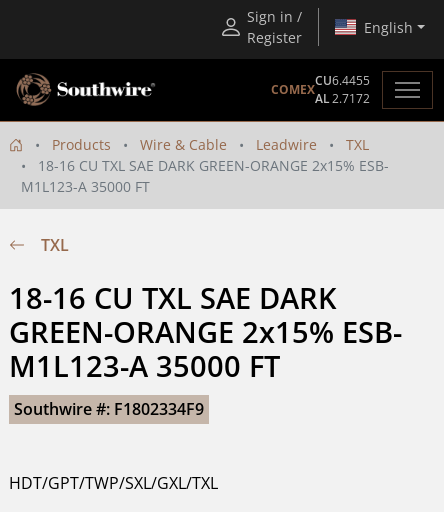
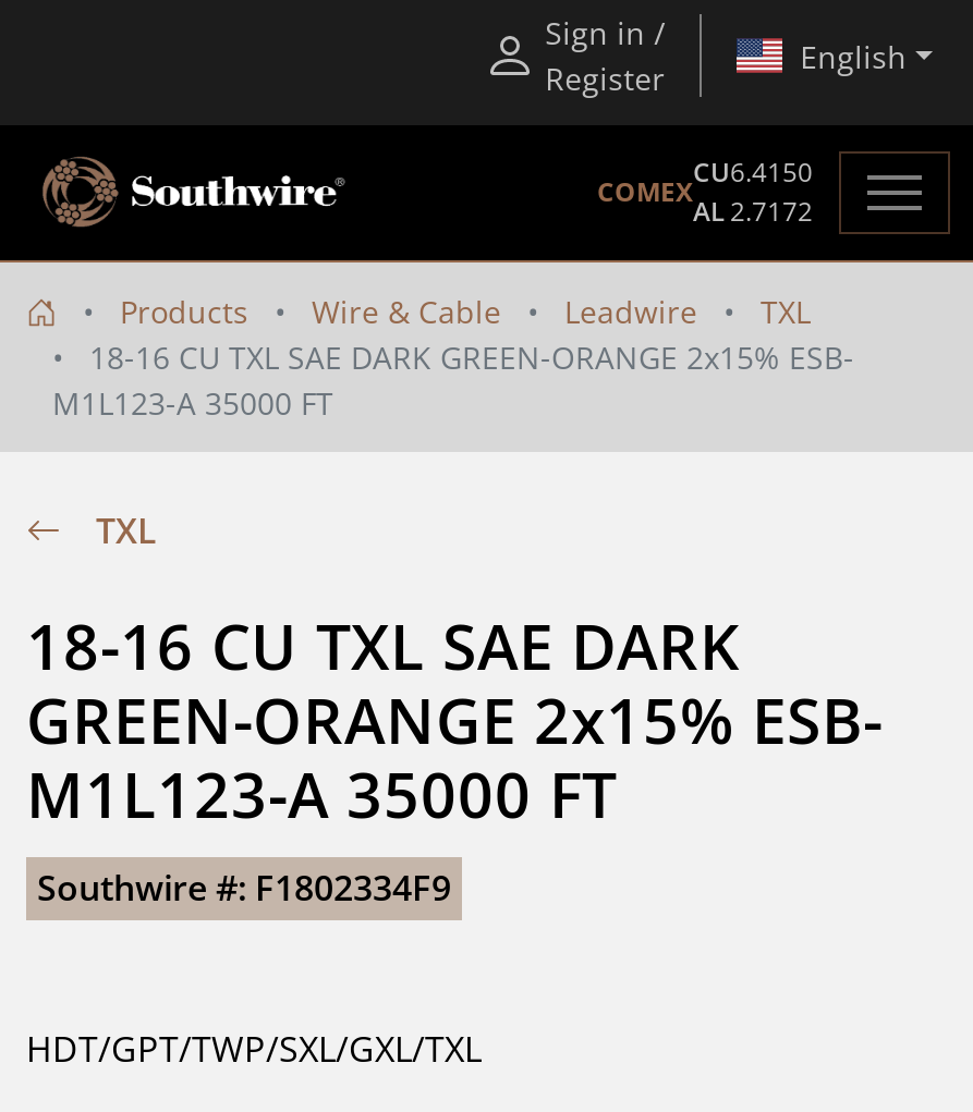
- CU6.4455
+ CU6.4150
